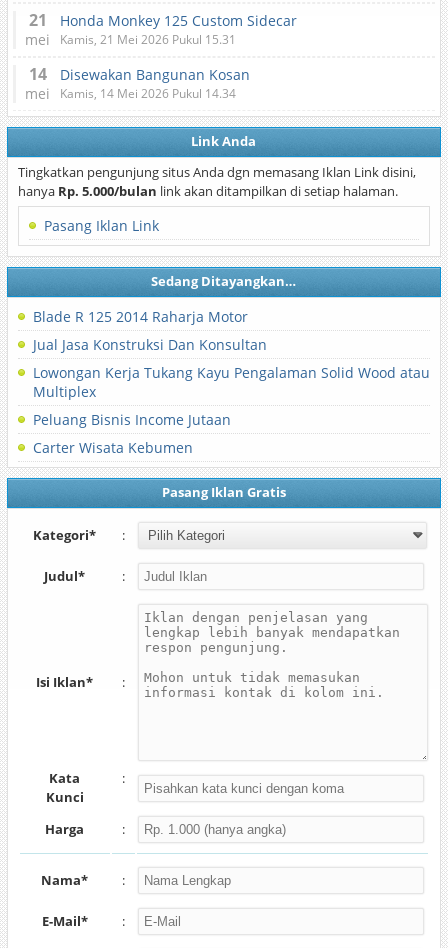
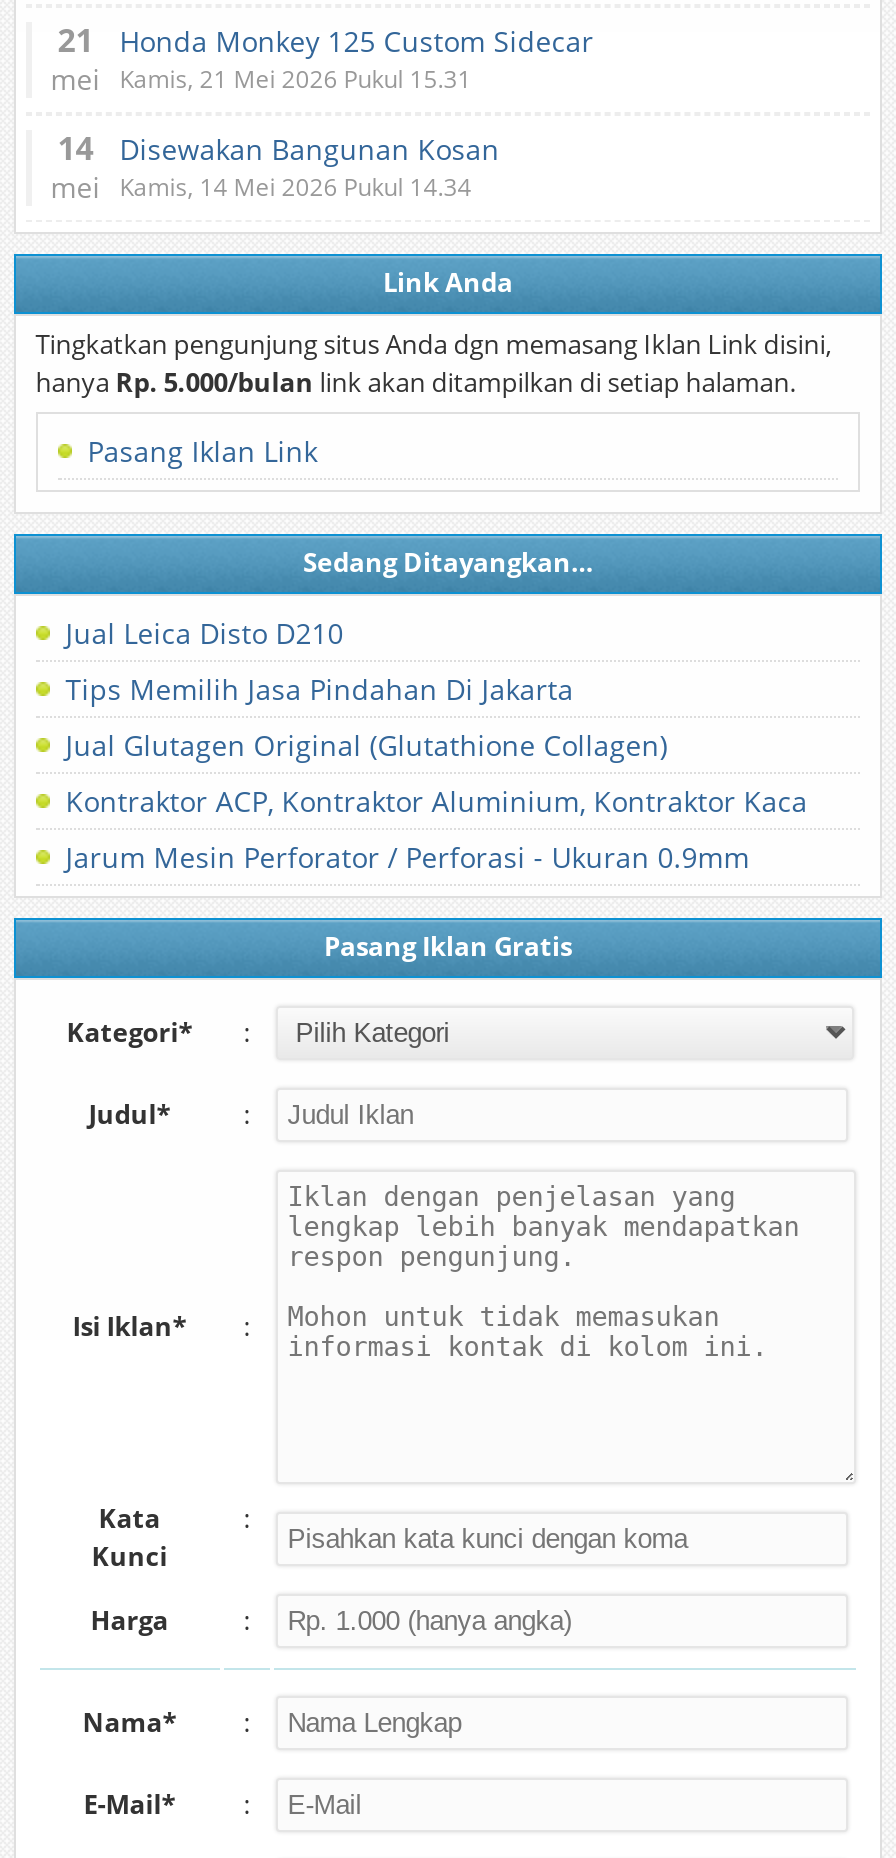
- Blade R 125 2014 Raharja Motor
+ Jual Leica Disto D210

- Jual Jasa Konstruksi Dan Konsultan
+ Tips Memilih Jasa Pindahan Di Jakarta

- Lowongan Kerja Tukang Kayu Pengalaman Solid Wood atau
- Multiplex
+ Jual Glutagen Original (Glutathione Collagen)

- Peluang Bisnis Income Jutaan
+ Kontraktor ACP, Kontraktor Aluminium, Kontraktor Kaca

- Carter Wisata Kebumen
+ Jarum Mesin Perforator / Perforasi - Ukuran 0.9mm
